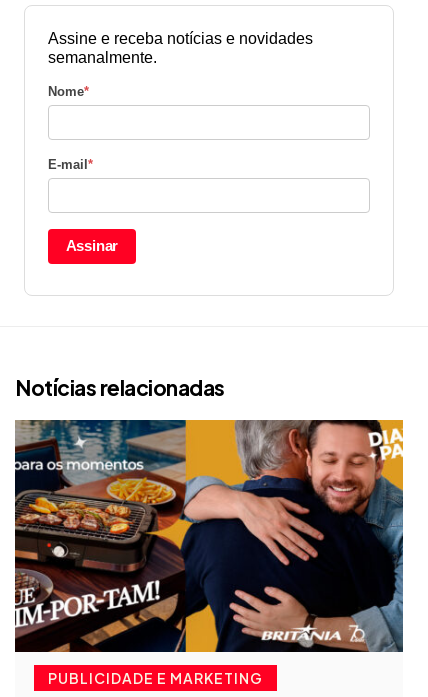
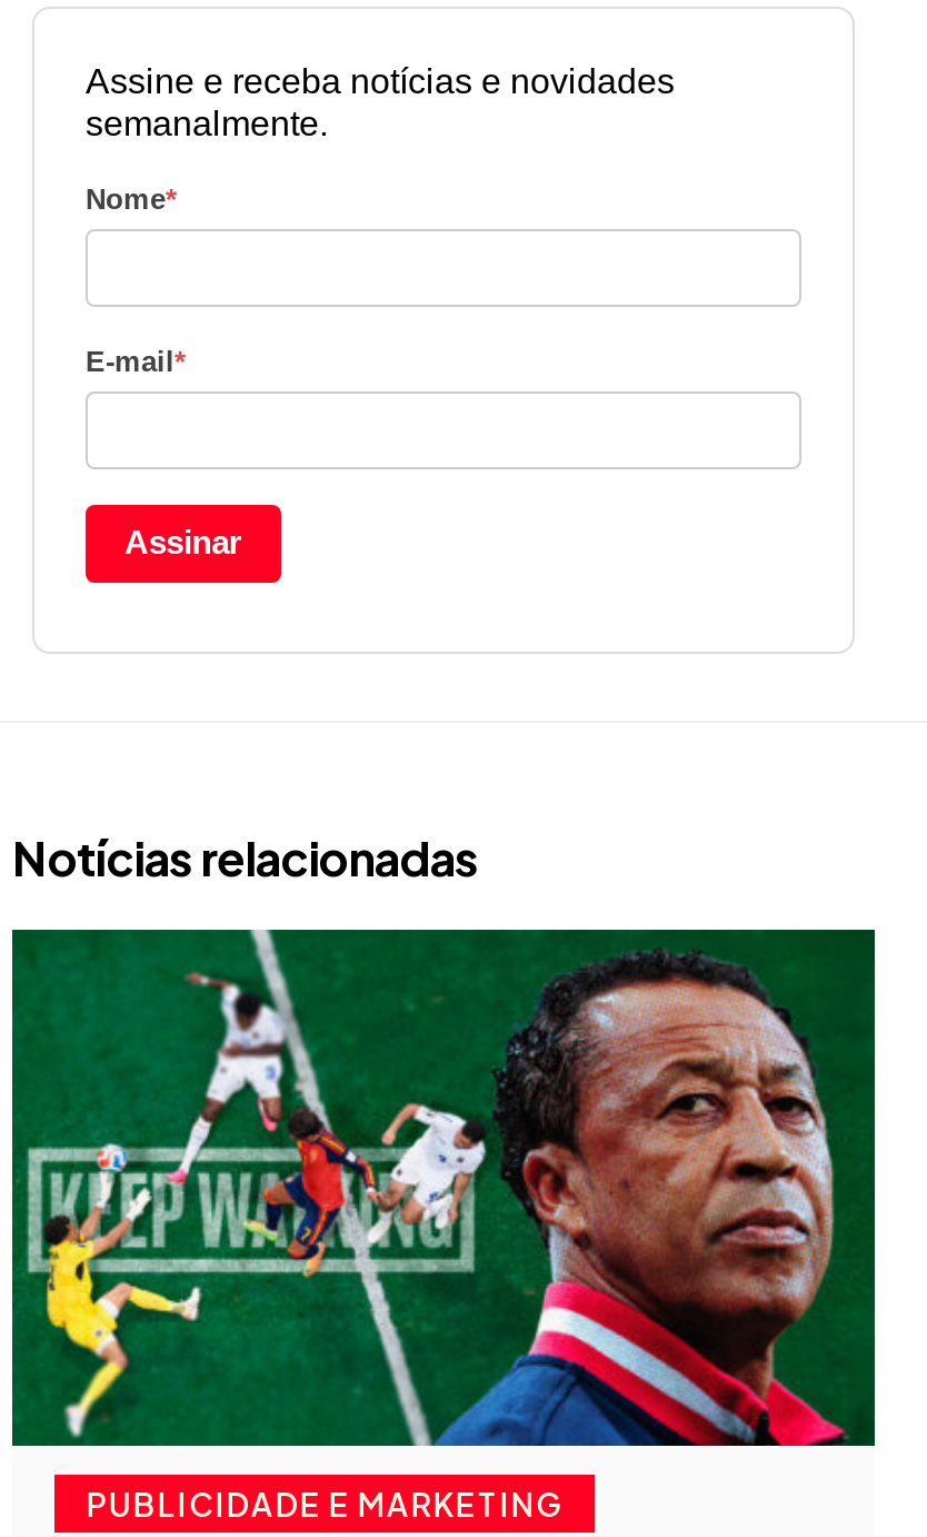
- [image]
+ [image]
